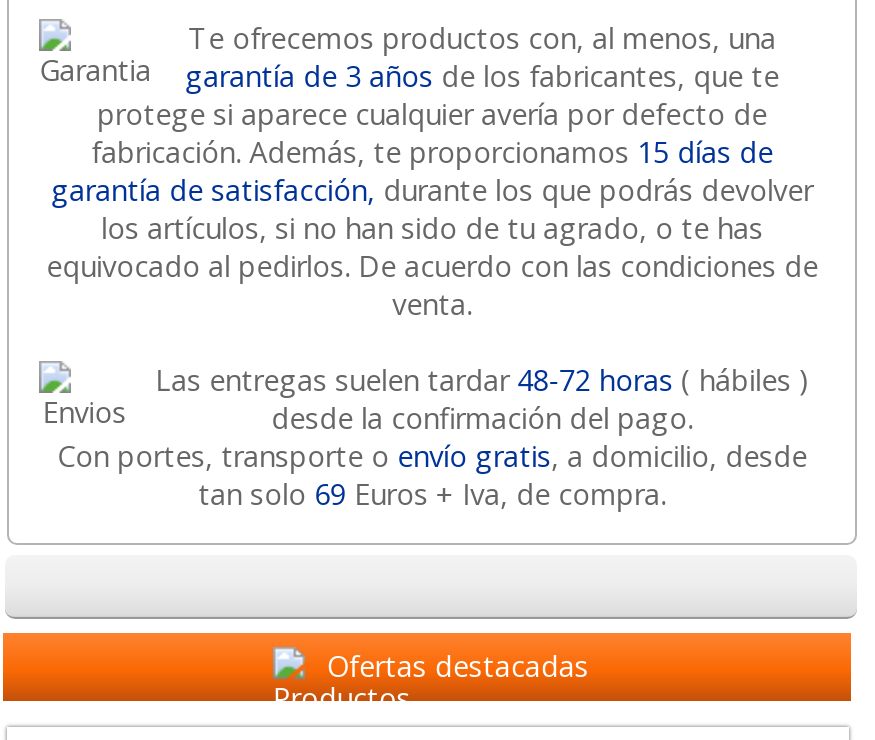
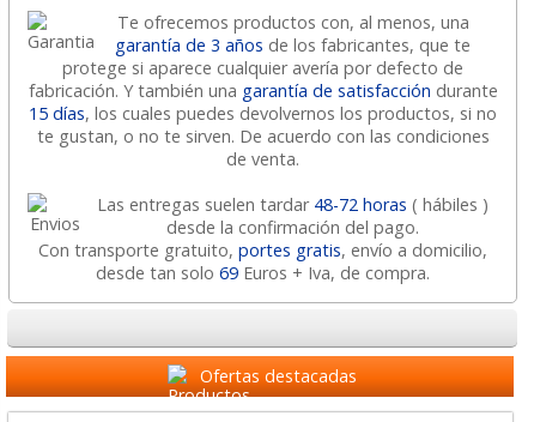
- fabricación. Además, te proporcionamos 15 días de
- garantía de satisfacción, durante los que podrás devolver
- los artículos, si no han sido de tu agrado, o te has
- equivocado al pedirlos. De acuerdo con las condiciones de
- venta.
+ fabricación. Y también una garantía de satisfacción durante
+ 15 días, los cuales puedes devolvernos los productos, si no
+ te gustan, o no te sirven. De acuerdo con las condiciones
+ de venta.

- Con portes, transporte o envío gratis, a domicilio, desde
- tan solo 69 Euros + Iva, de compra.
+ Con transporte gratuito, portes gratis, envío a domicilio,
+ desde tan solo 69 Euros + Iva, de compra.
